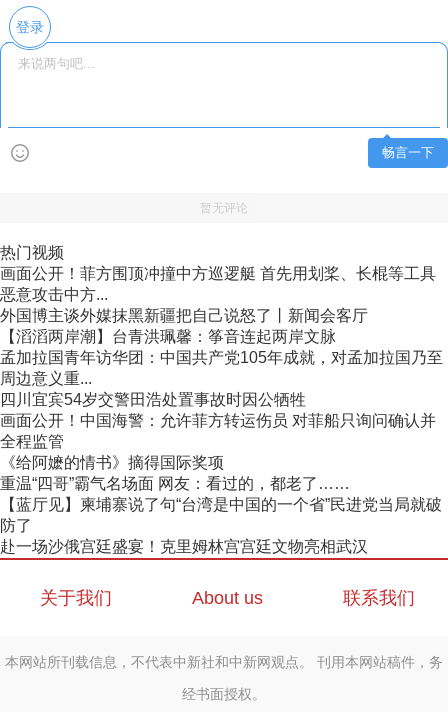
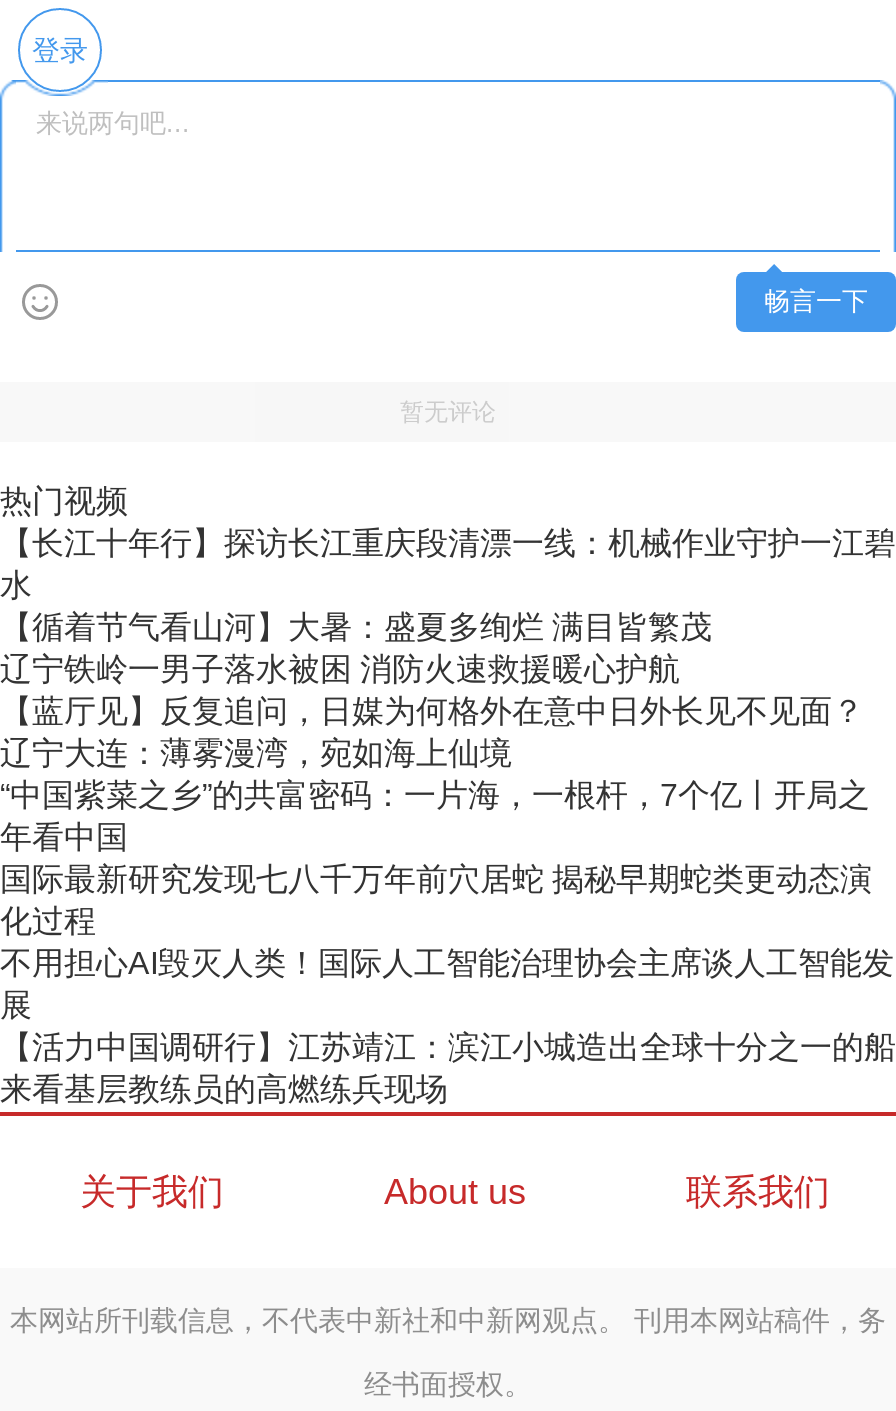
- 画面公开！菲方围顶冲撞中方巡逻艇 首先用划桨、长棍等工具
- 恶意攻击中方...
- 外国博主谈外媒抹黑新疆把自己说怒了丨新闻会客厅
- 【滔滔两岸潮】台青洪珮馨：筝音连起两岸文脉
- 孟加拉国青年访华团：中国共产党105年成就，对孟加拉国乃至
- 周边意义重...
- 四川宜宾54岁交警田浩处置事故时因公牺牲
- 画面公开！中国海警：允许菲方转运伤员 对菲船只询问确认并
- 全程监管
- 《给阿嬷的情书》摘得国际奖项
- 重温“四哥”霸气名场面 网友：看过的，都老了……
- 【蓝厅见】柬埔寨说了句“台湾是中国的一个省”民进党当局就破
- 防了
- 赴一场沙俄宫廷盛宴！克里姆林宫宫廷文物亮相武汉
+ 【长江十年行】探访长江重庆段清漂一线：机械作业守护一江碧
+ 水
+ 【循着节气看山河】大暑：盛夏多绚烂 满目皆繁茂
+ 辽宁铁岭一男子落水被困 消防火速救援暖心护航
+ 【蓝厅见】反复追问，日媒为何格外在意中日外长见不见面？
+ 辽宁大连：薄雾漫湾，宛如海上仙境
+ “中国紫菜之乡”的共富密码：一片海，一根杆，7个亿丨开局之
+ 年看中国
+ 国际最新研究发现七八千万年前穴居蛇 揭秘早期蛇类更动态演
+ 化过程
+ 不用担心AI毁灭人类！国际人工智能治理协会主席谈人工智能发
+ 展
+ 【活力中国调研行】江苏靖江：滨江小城造出全球十分之一的船
+ 来看基层教练员的高燃练兵现场
